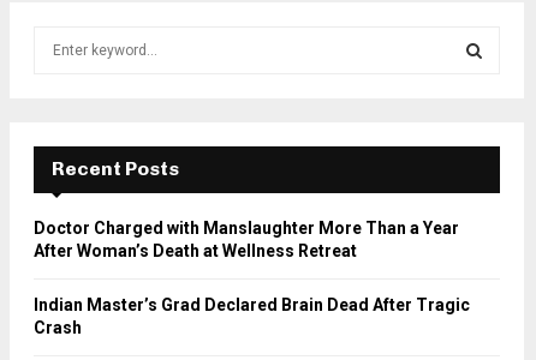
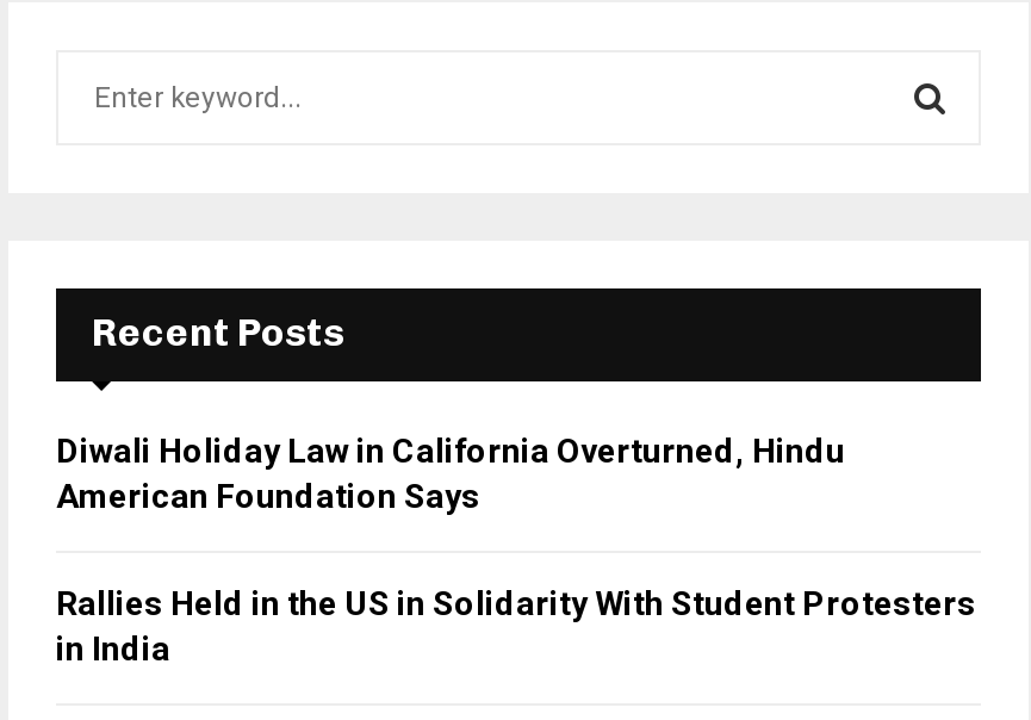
- Doctor Charged with Manslaughter More Than a Year
- After Woman’s Death at Wellness Retreat
+ Diwali Holiday Law in California Overturned, Hindu
+ American Foundation Says

- Indian Master’s Grad Declared Brain Dead After Tragic
- Crash
+ Rallies Held in the US in Solidarity With Student Protesters
+ in India
